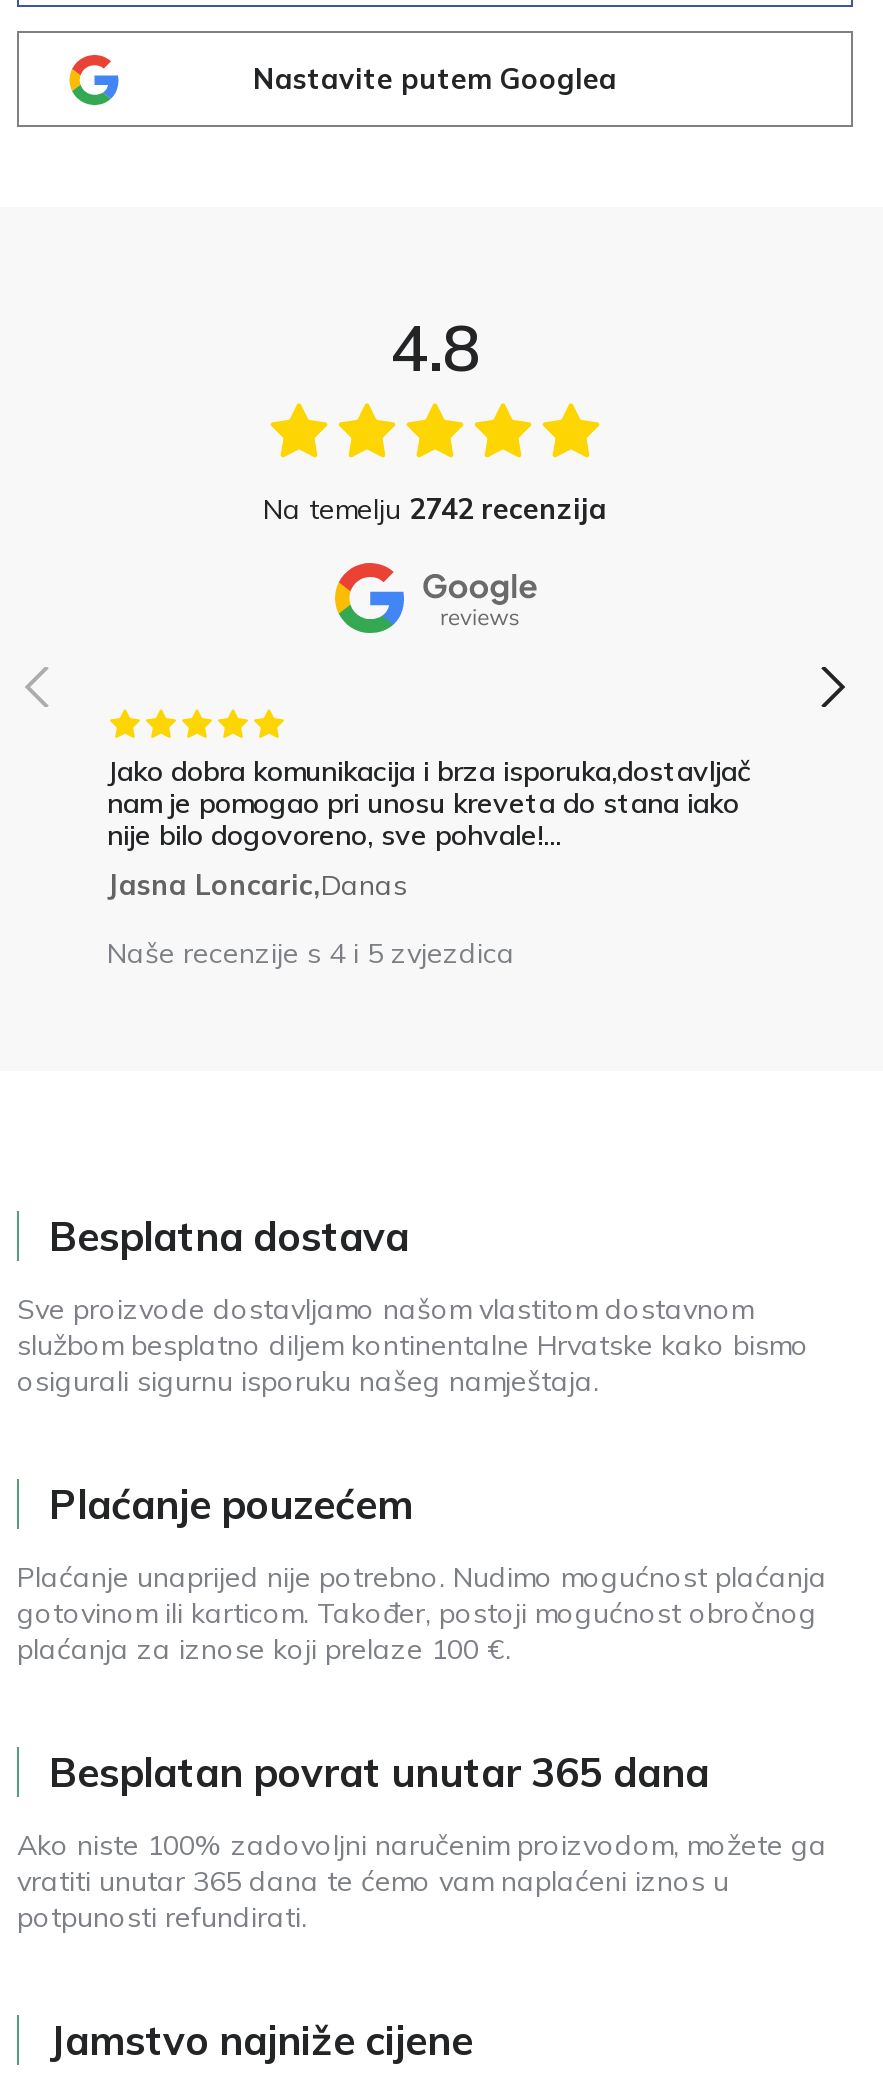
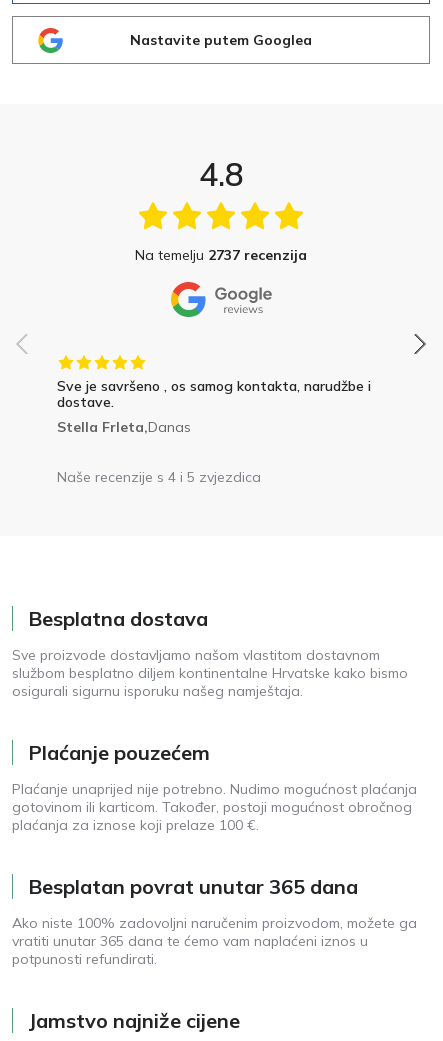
- Na temelju 2742 recenzija
+ Na temelju 2737 recenzija

- Jako dobra komunikacija i brza isporuka,dostavljač
- nam je pomogao pri unosu kreveta do stana iako
- nije bilo dogovoreno, sve pohvale!...
- Jasna Loncaric,Danas
+ Sve je savršeno , os samog kontakta, narudžbe i
+ dostave.
+ Stella Frleta,Danas
